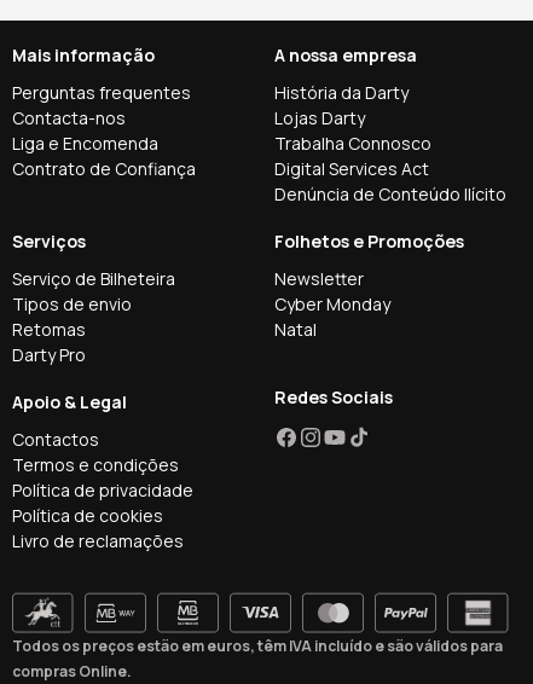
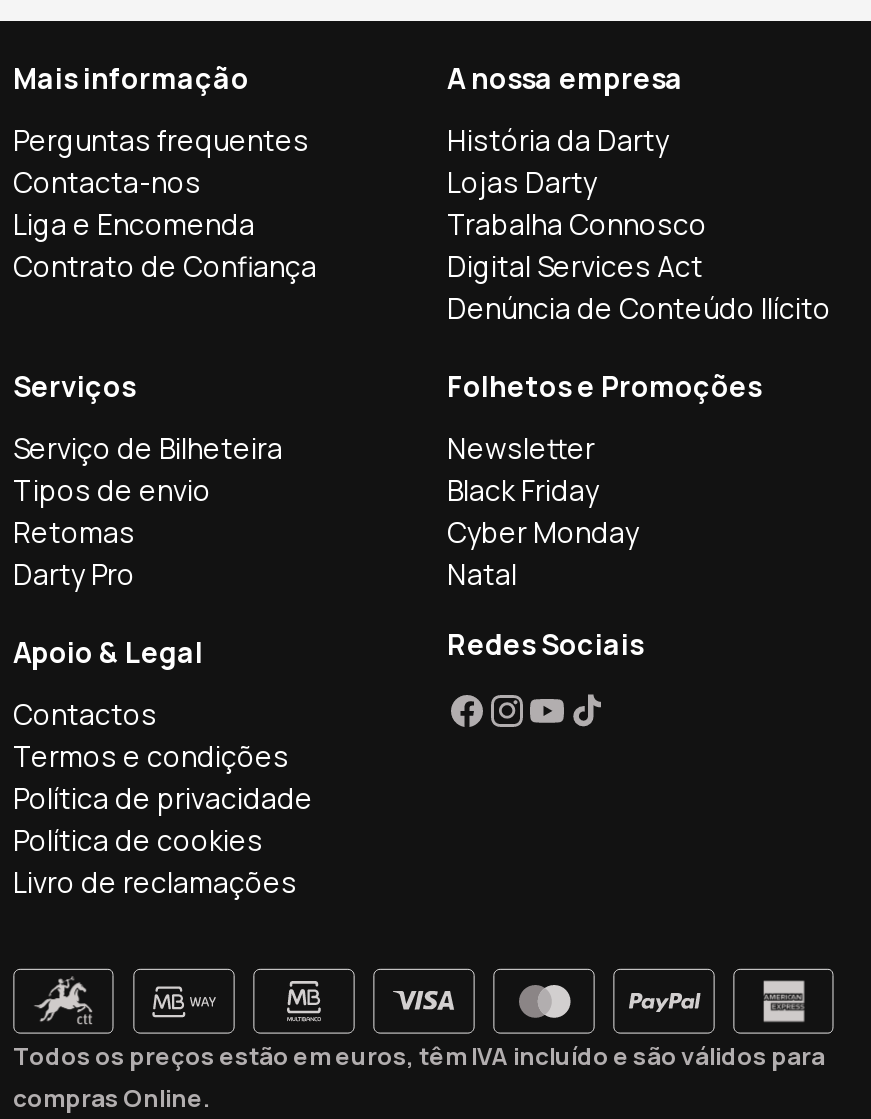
moved down: Cyber Monday | Natal

+ Black Friday
